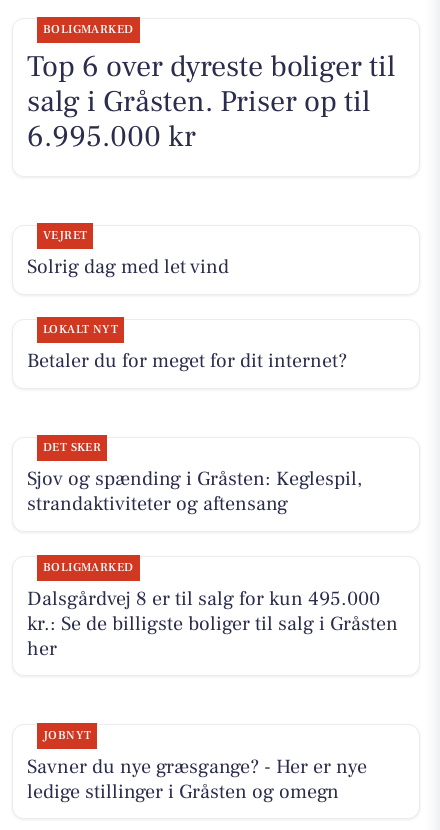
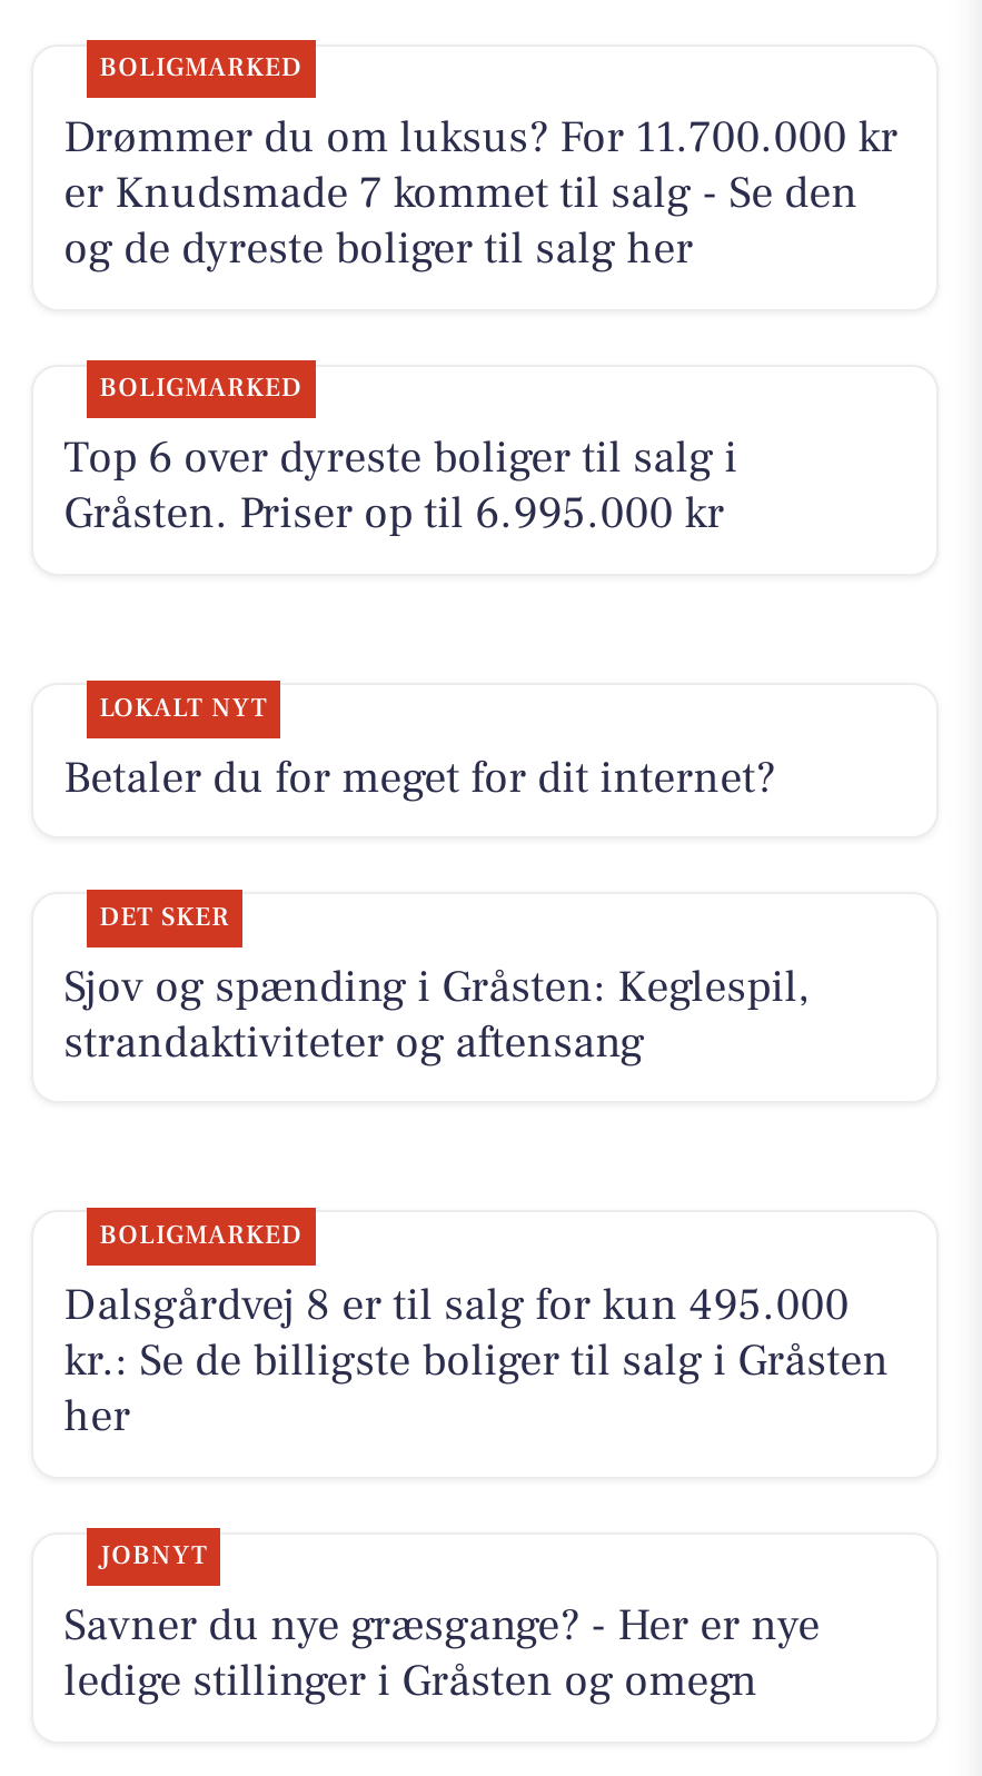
- Top 6 over dyreste boliger til
- salg i Gråsten. Priser op til
- 6.995.000 kr
+ Drømmer du om luksus? For 11.700.000 kr
+ er Knudsmade 7 kommet til salg - Se den
+ og de dyreste boliger til salg her

- VEJRET
- Solrig dag med let vind
+ BOLIGMARKED
+ Top 6 over dyreste boliger til salg i
+ Gråsten. Priser op til 6.995.000 kr
